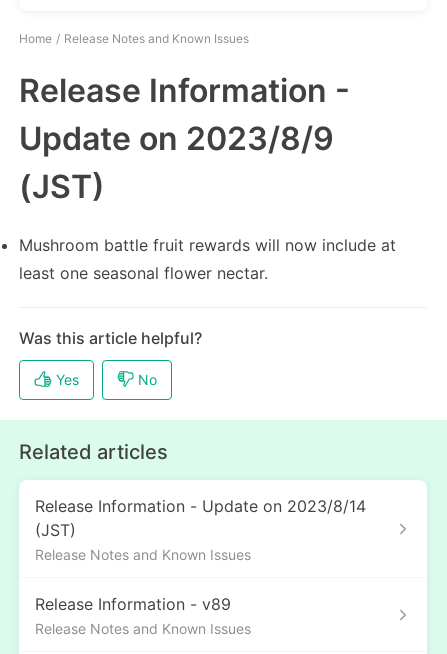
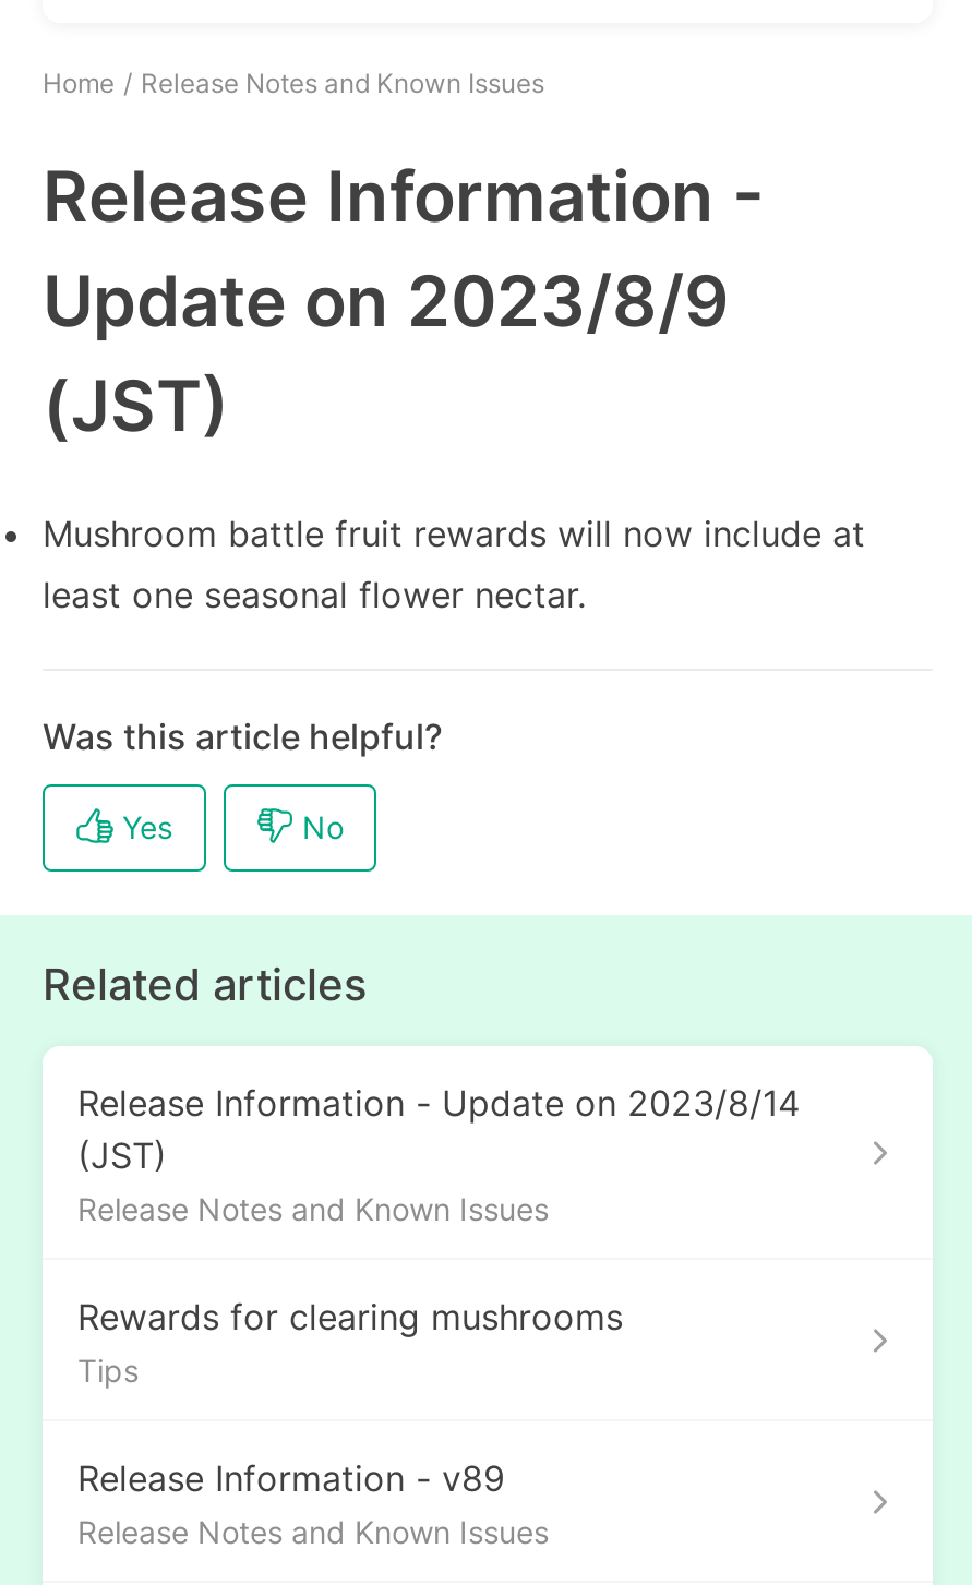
+ Rewards for clearing mushrooms
+ Tips
